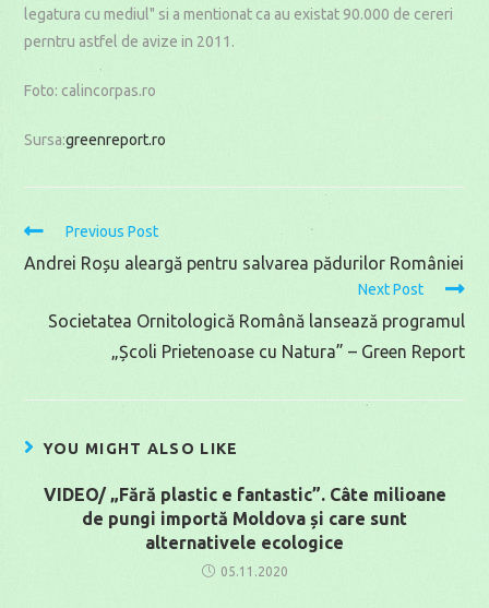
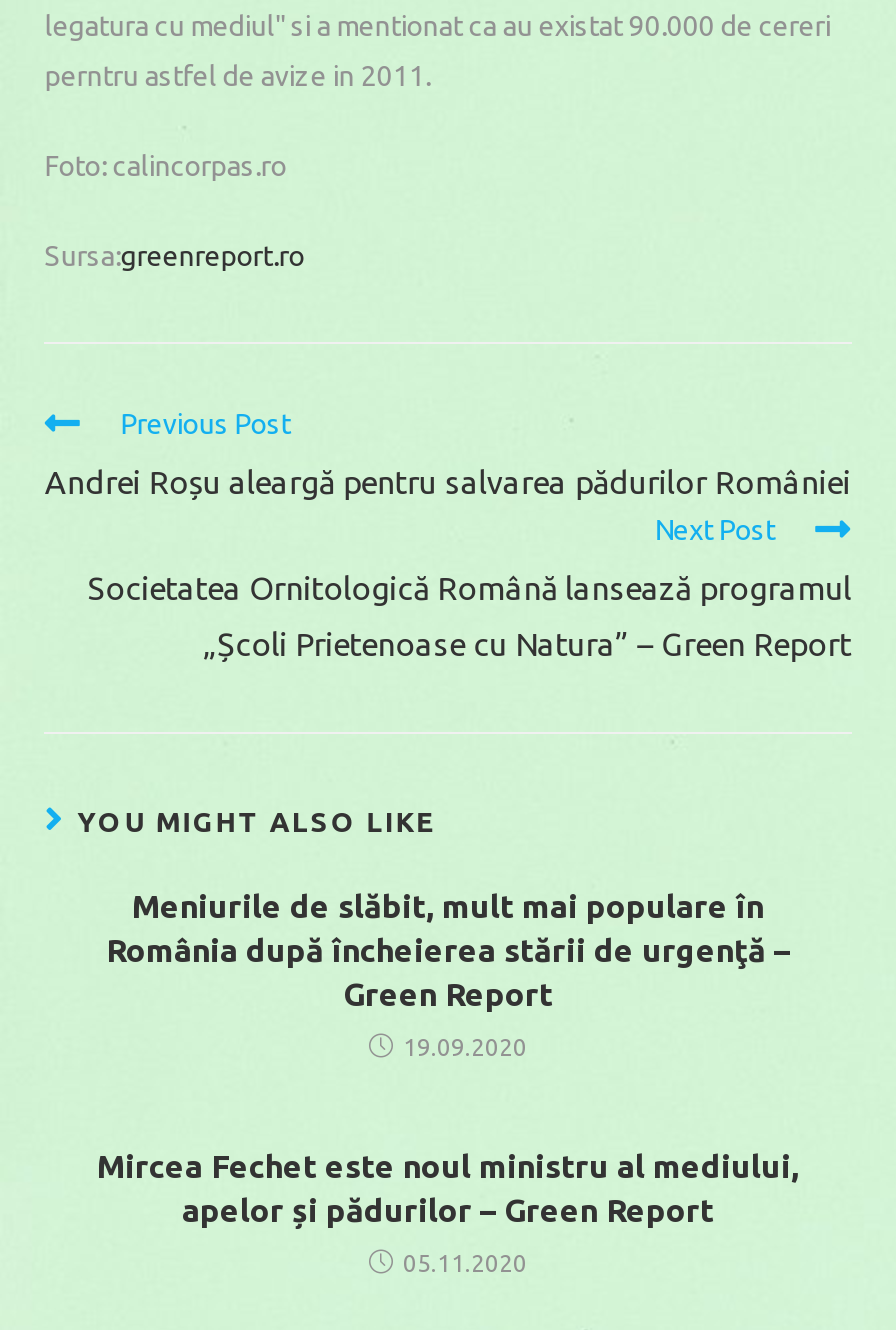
- VIDEO/ „Fără plastic e fantastic”. Câte milioane
- de pungi importă Moldova și care sunt
- alternativele ecologice
+ Meniurile de slăbit, mult mai populare în
+ România după încheierea stării de urgenţă –
+ Green Report
+ 19.09.2020
+ Mircea Fechet este noul ministru al mediului,
+ apelor și pădurilor – Green Report
